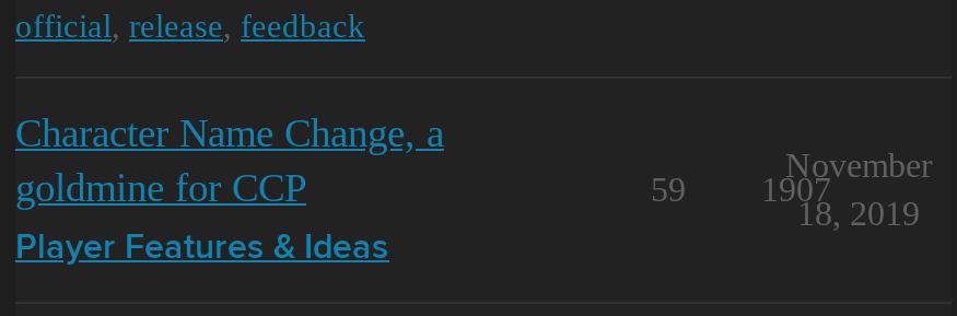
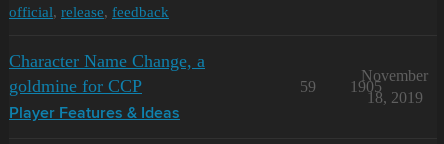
- 1907
+ 1905
